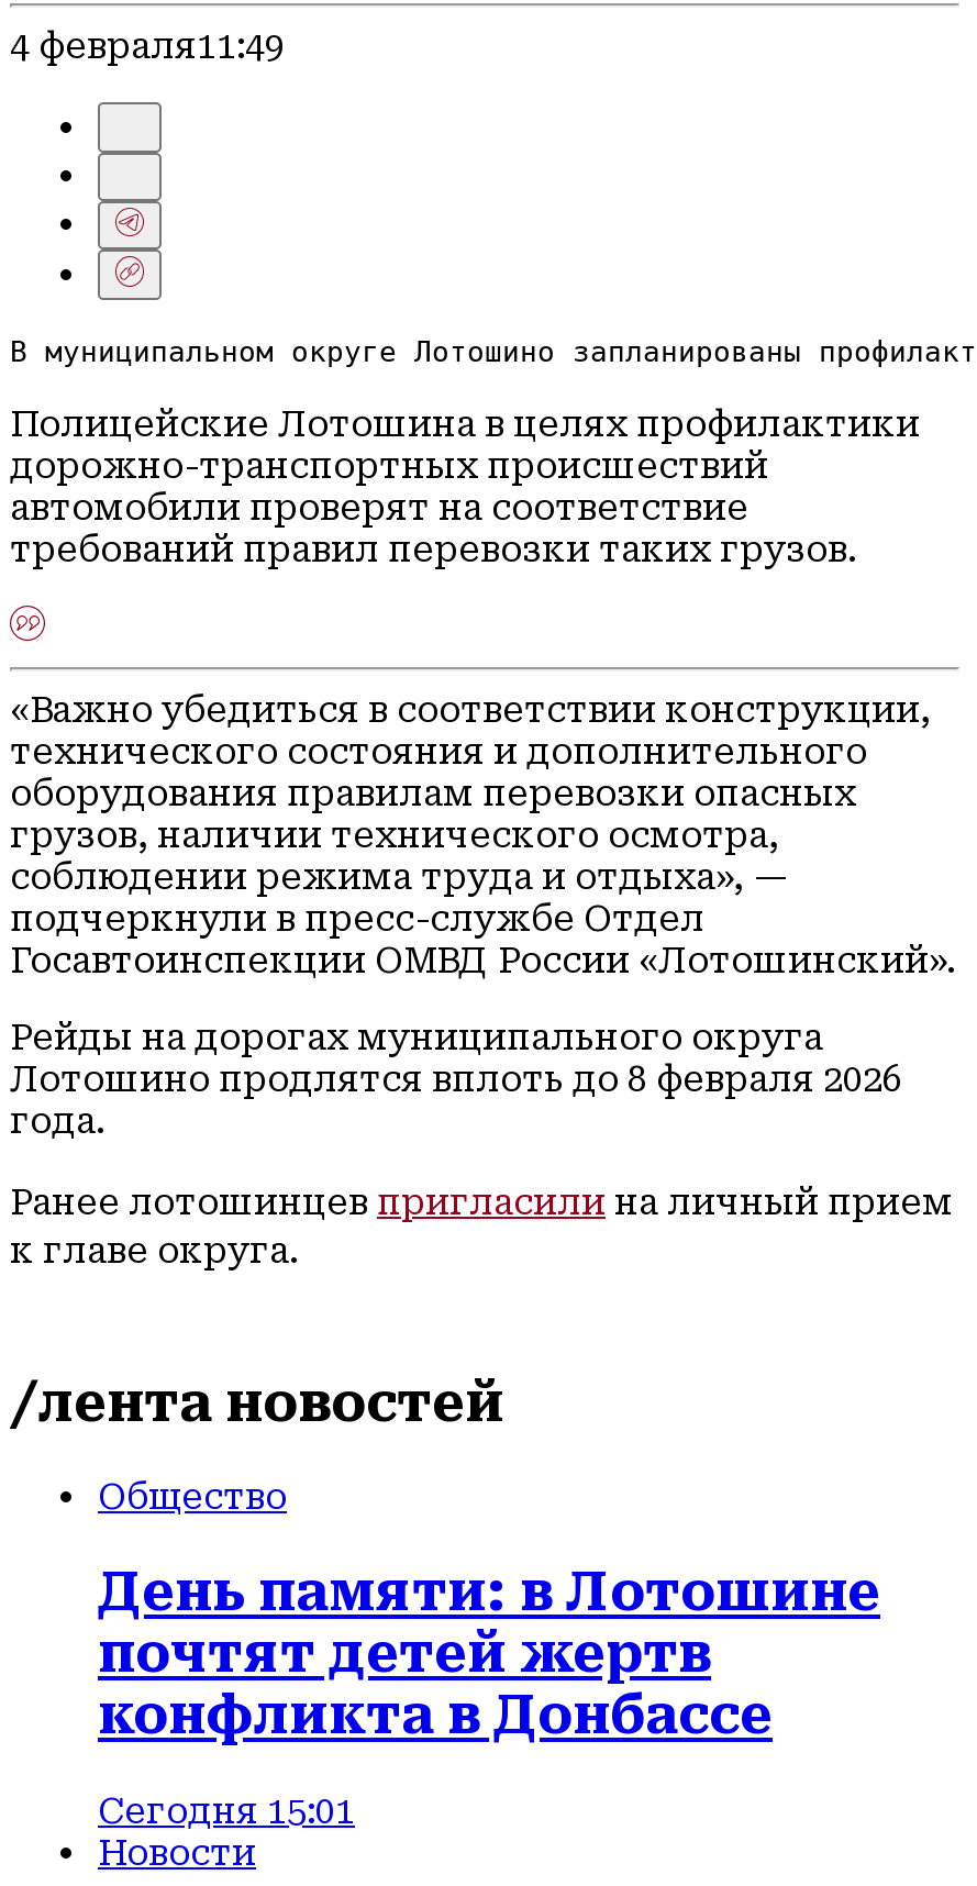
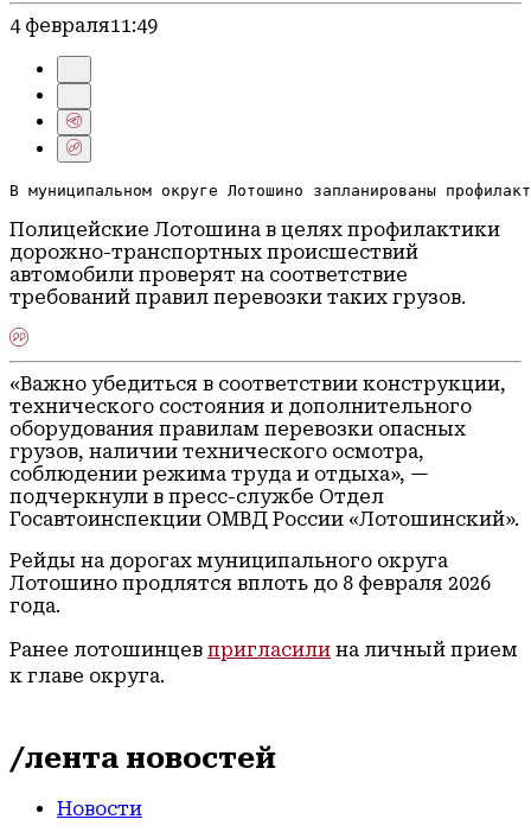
- Общество
- День памяти: в Лотошине
- почтят детей жертв
- конфликта в Донбассе
- Сегодня 15:01
